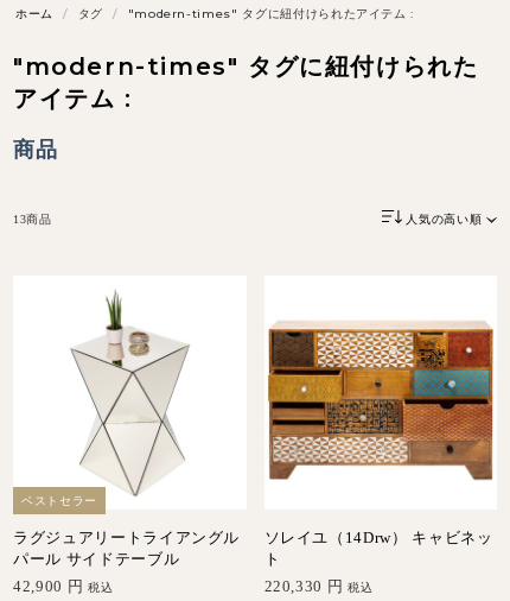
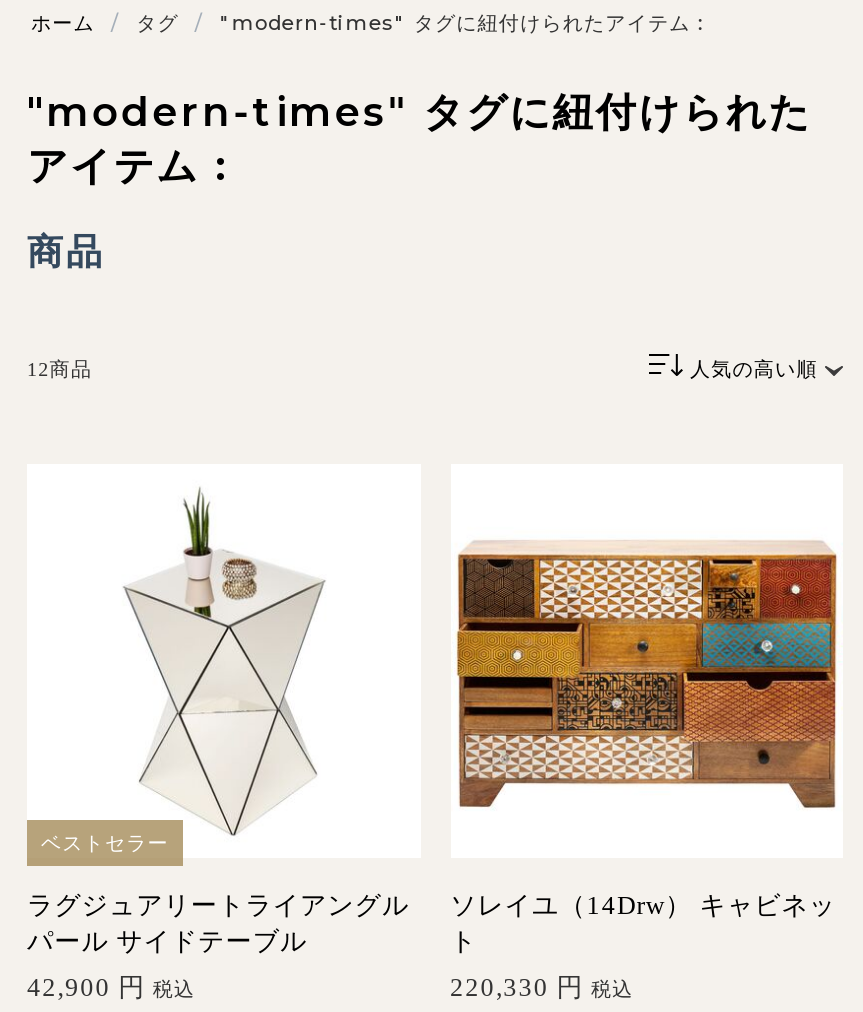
- 13商品
+ 12商品
